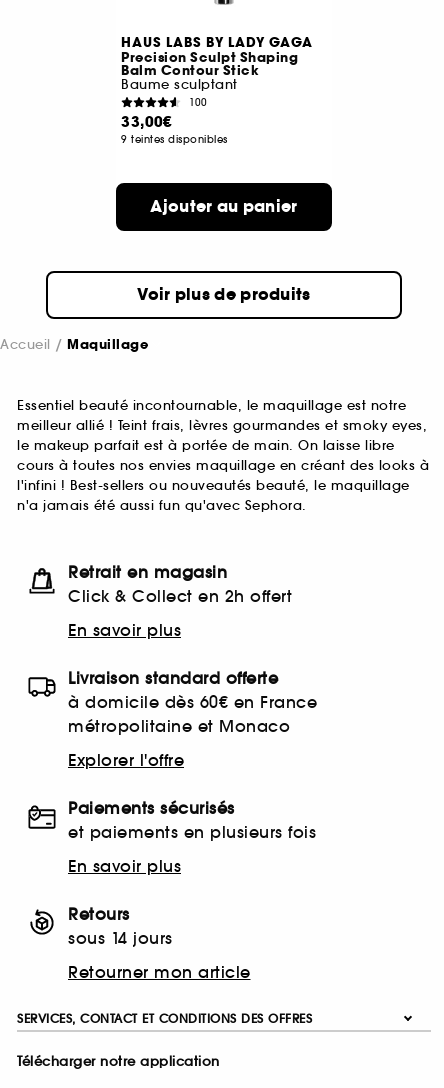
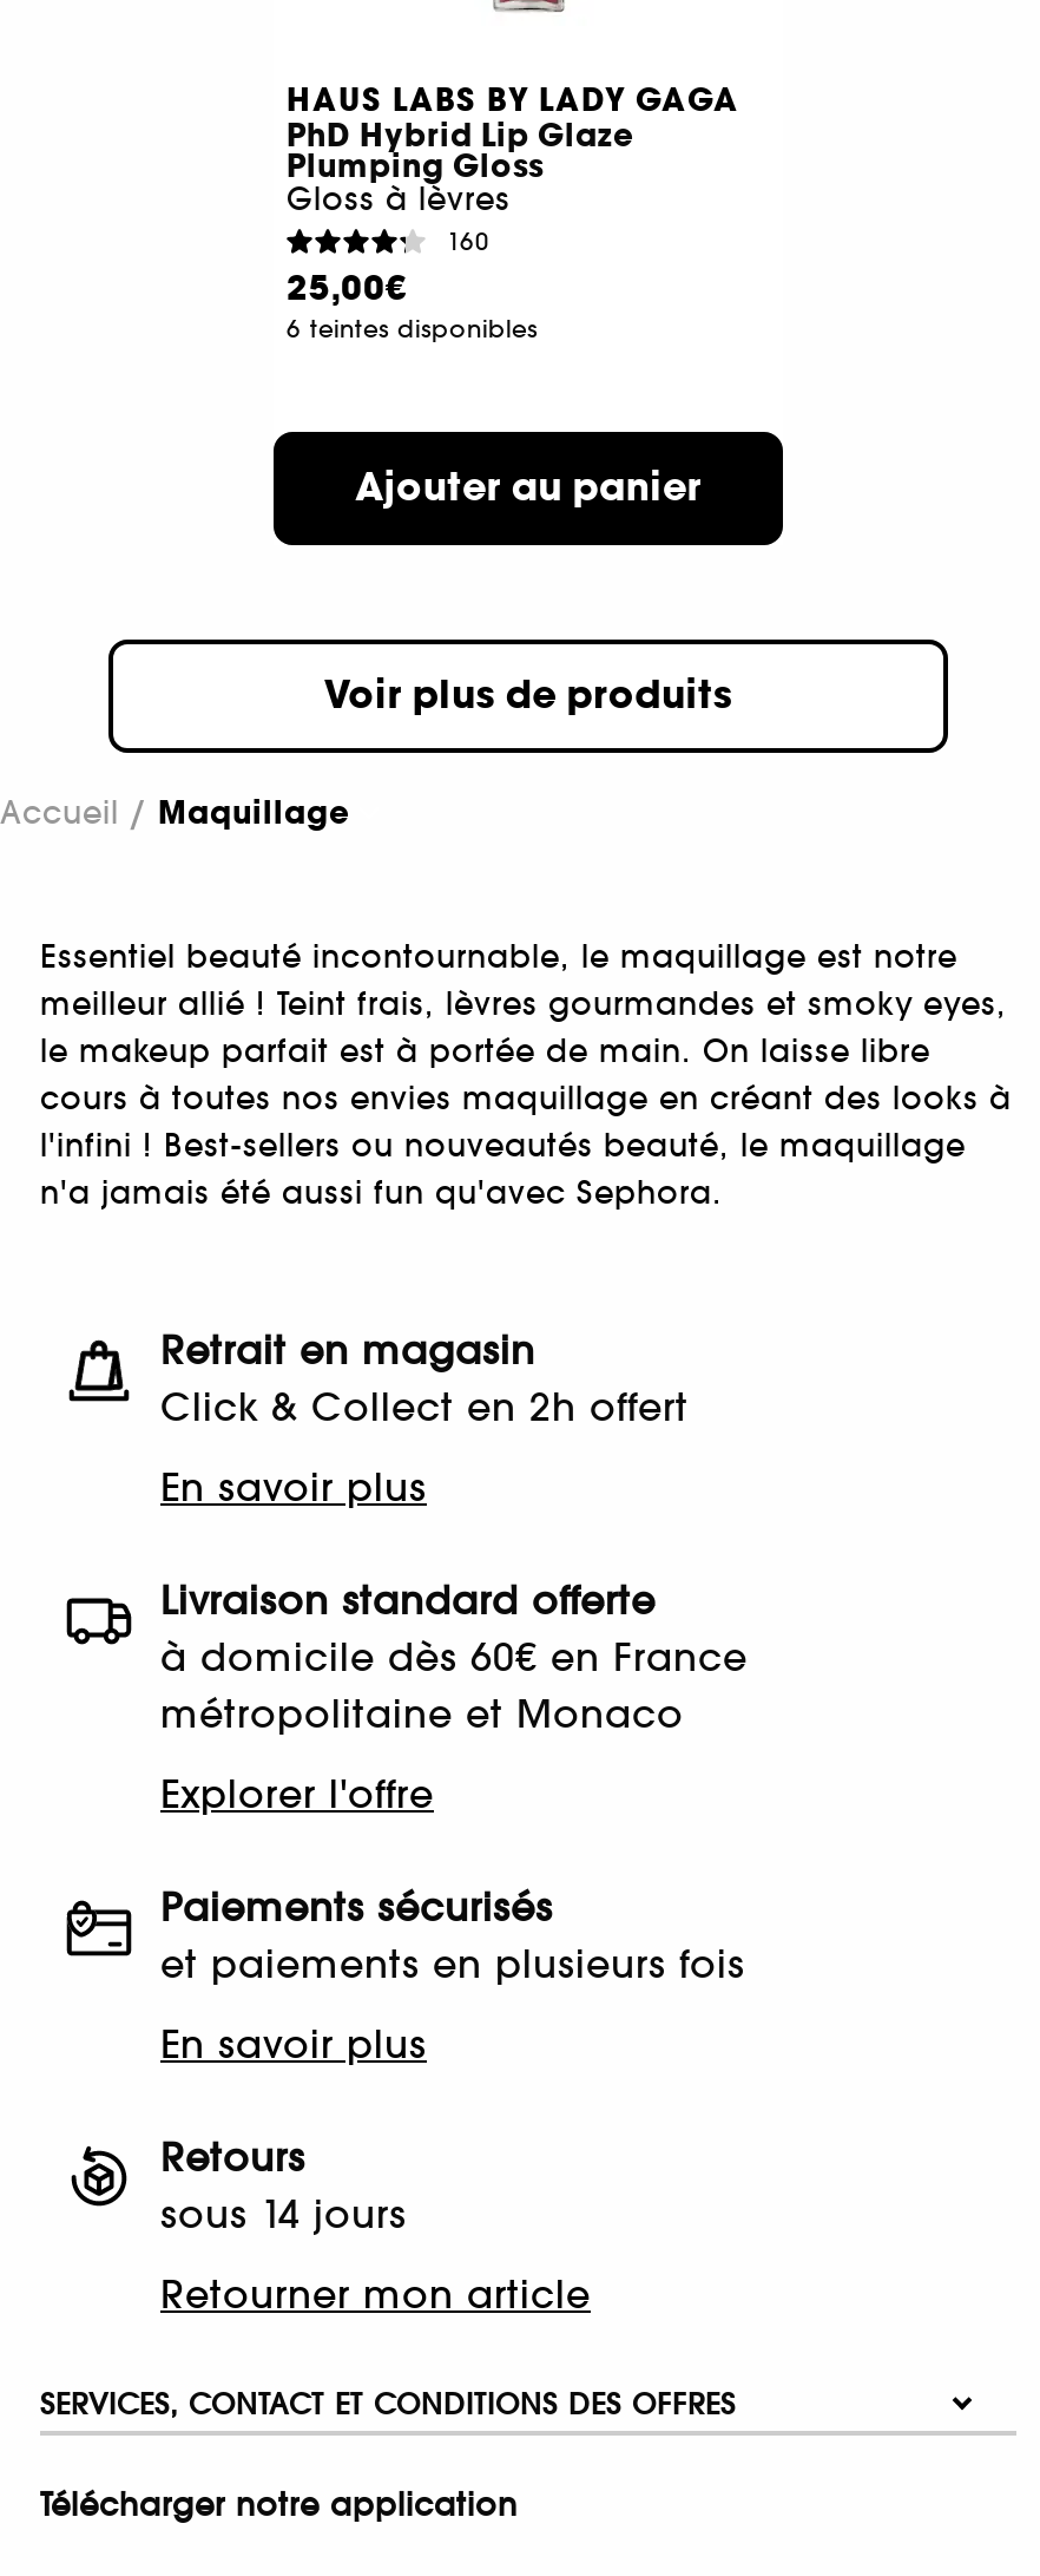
- Precision Sculpt Shaping
- Balm Contour Stick
- Baume sculptant
- 100
- 33,00€
- 9 teintes disponibles
+ PhD Hybrid Lip Glaze
+ Plumping Gloss
+ Gloss à lèvres
+ 160
+ 25,00€
+ 6 teintes disponibles
